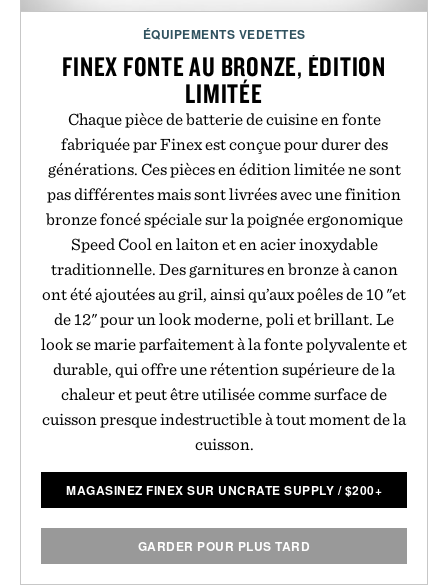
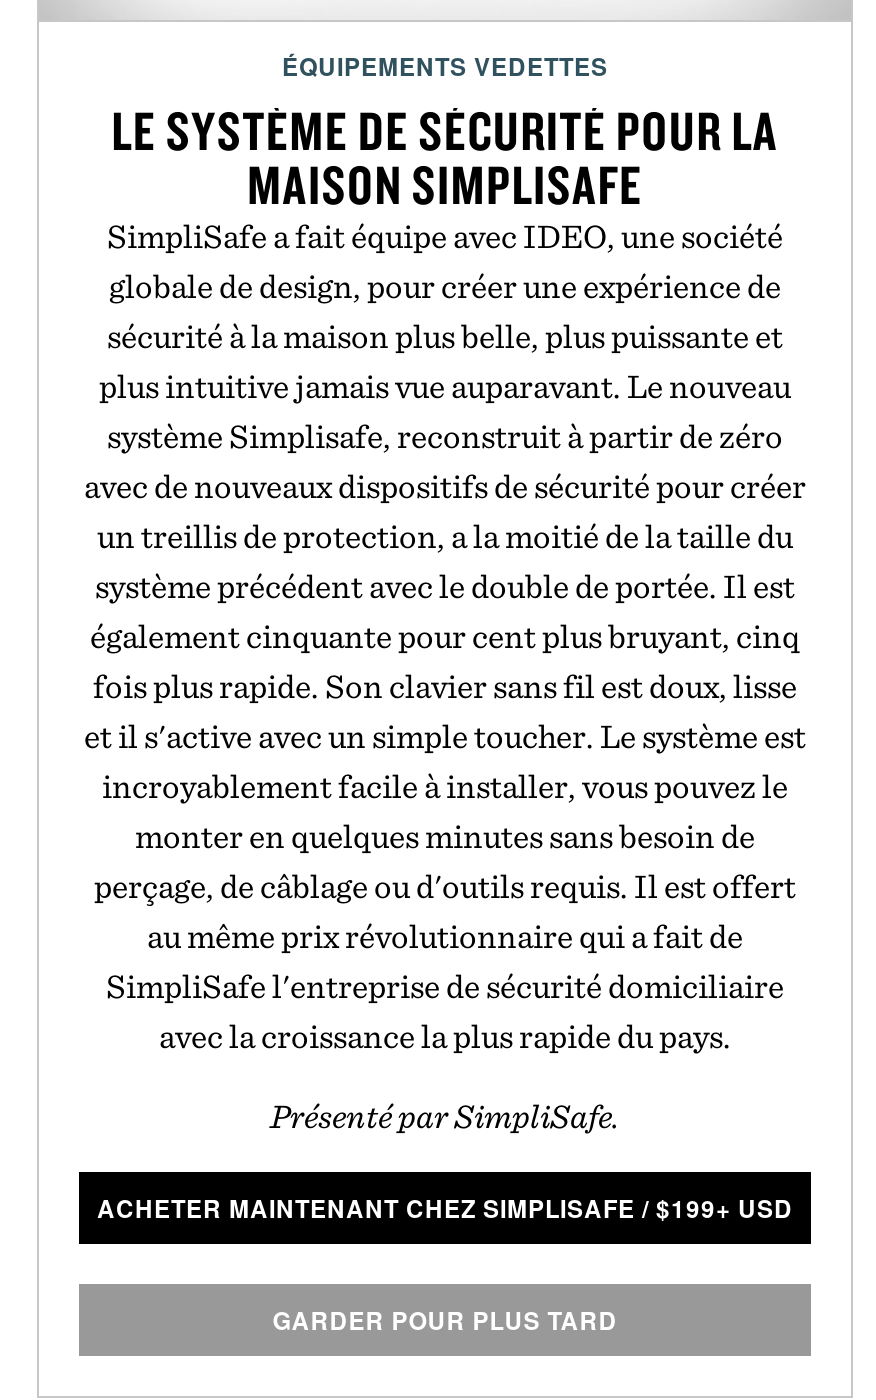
- FINEX FONTE AU BRONZE, ÉDITION
- LIMITÉE
- Chaque pièce de batterie de cuisine en fonte
- fabriquée par Finex est conçue pour durer des
- générations. Ces pièces en édition limitée ne sont
- pas différentes mais sont livrées avec une finition
- bronze foncé spéciale sur la poignée ergonomique
- Speed Cool en laiton et en acier inoxydable
- traditionnelle. Des garnitures en bronze à canon
- ont été ajoutées au gril, ainsi qu’aux poêles de 10 "et
- de 12" pour un look moderne, poli et brillant. Le
- look se marie parfaitement à la fonte polyvalente et
- durable, qui offre une rétention supérieure de la
- chaleur et peut être utilisée comme surface de
- cuisson presque indestructible à tout moment de la
- cuisson.
- MAGASINEZ FINEX SUR UNCRATE SUPPLY / $200+
+ LE SYSTÈME DE SÉCURITÉ POUR LA
+ MAISON SIMPLISAFE
+ SimpliSafe a fait équipe avec IDEO, une société
+ globale de design, pour créer une expérience de
+ sécurité à la maison plus belle, plus puissante et
+ plus intuitive jamais vue auparavant. Le nouveau
+ système Simplisafe, reconstruit à partir de zéro
+ avec de nouveaux dispositifs de sécurité pour créer
+ un treillis de protection, a la moitié de la taille du
+ système précédent avec le double de portée. Il est
+ également cinquante pour cent plus bruyant, cinq
+ fois plus rapide. Son clavier sans fil est doux, lisse
+ et il s'active avec un simple toucher. Le système est
+ incroyablement facile à installer, vous pouvez le
+ monter en quelques minutes sans besoin de
+ perçage, de câblage ou d'outils requis. Il est offert
+ au même prix révolutionnaire qui a fait de
+ SimpliSafe l'entreprise de sécurité domiciliaire
+ avec la croissance la plus rapide du pays.
+ Présenté par SimpliSafe.
+ ACHETER MAINTENANT CHEZ SIMPLISAFE / $199+ USD
